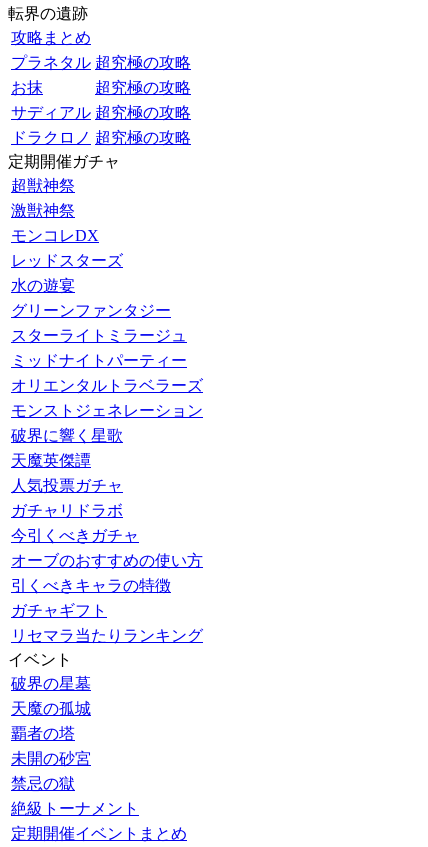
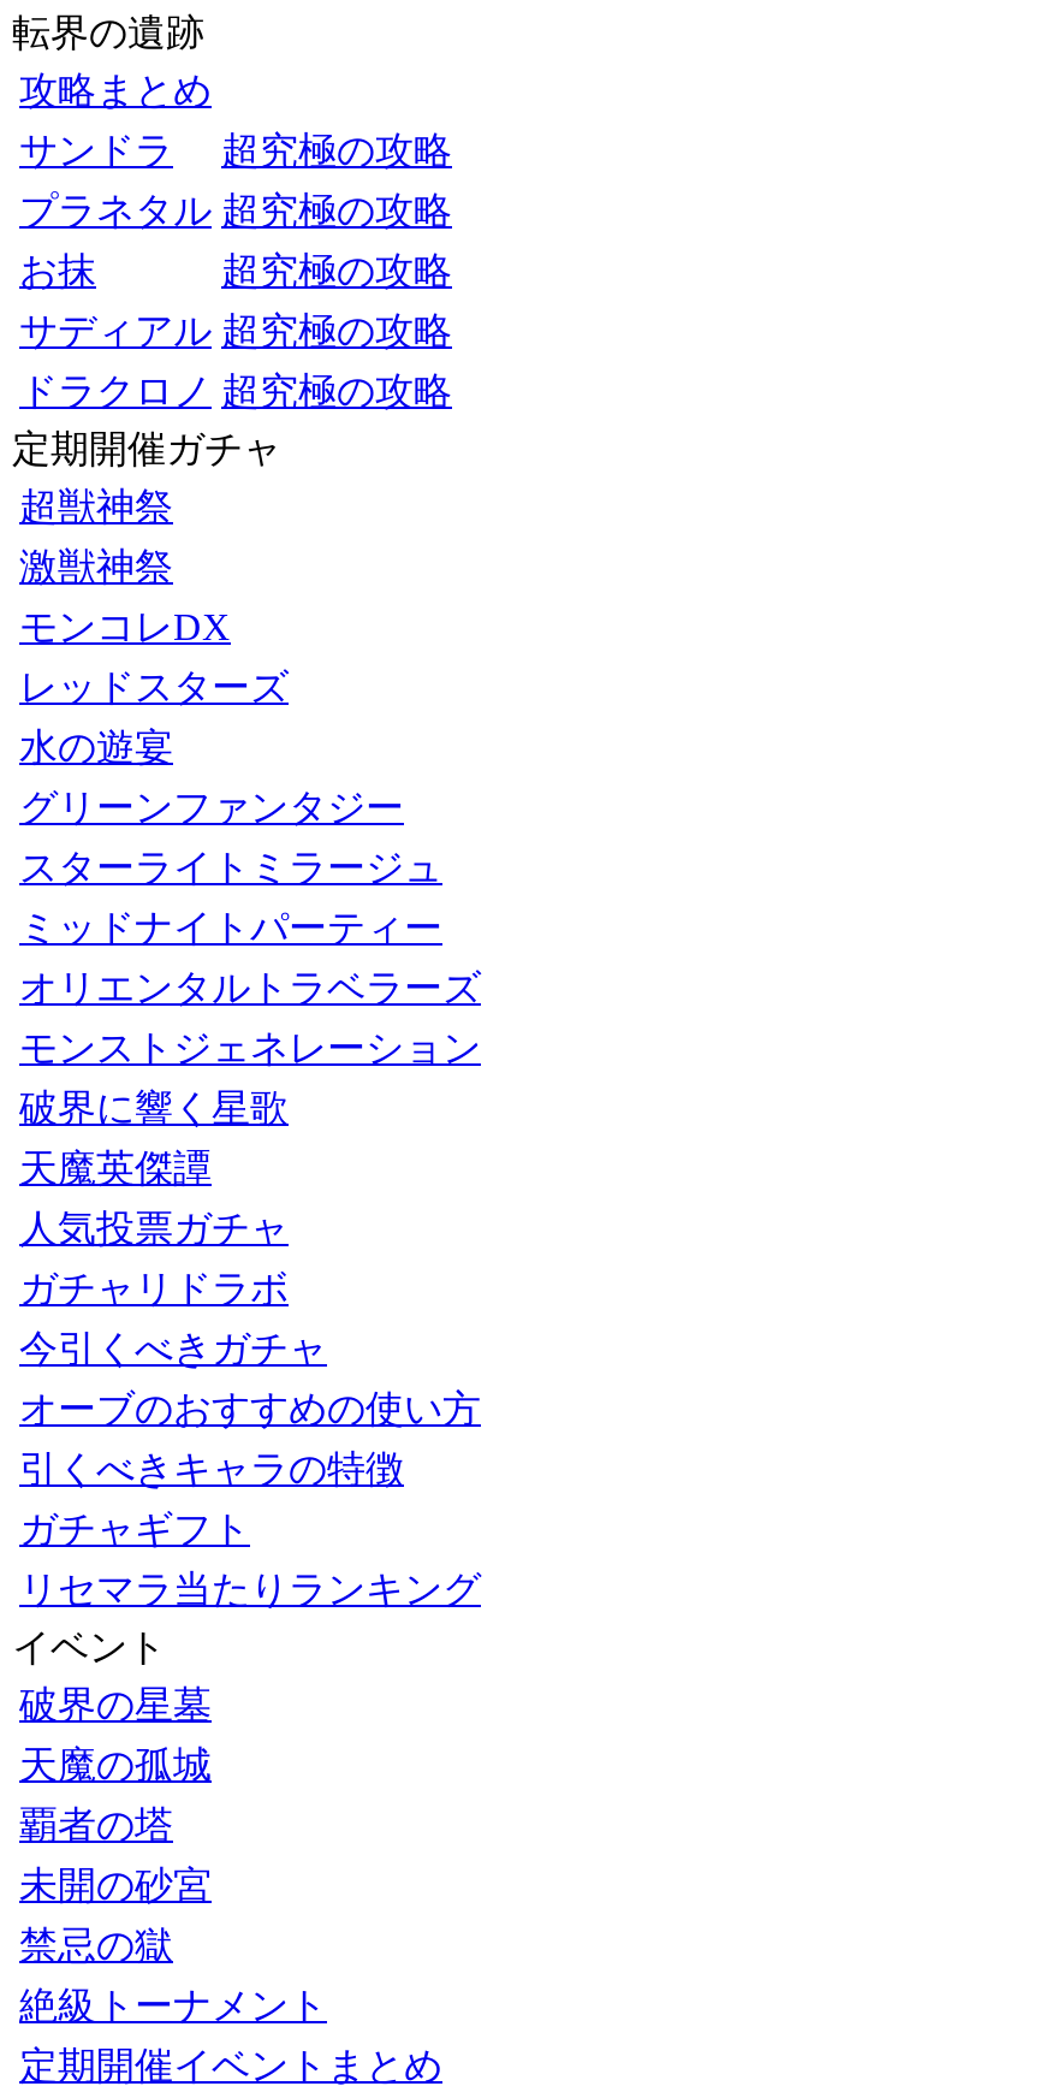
+ サンドラ
+ 超究極の攻略
